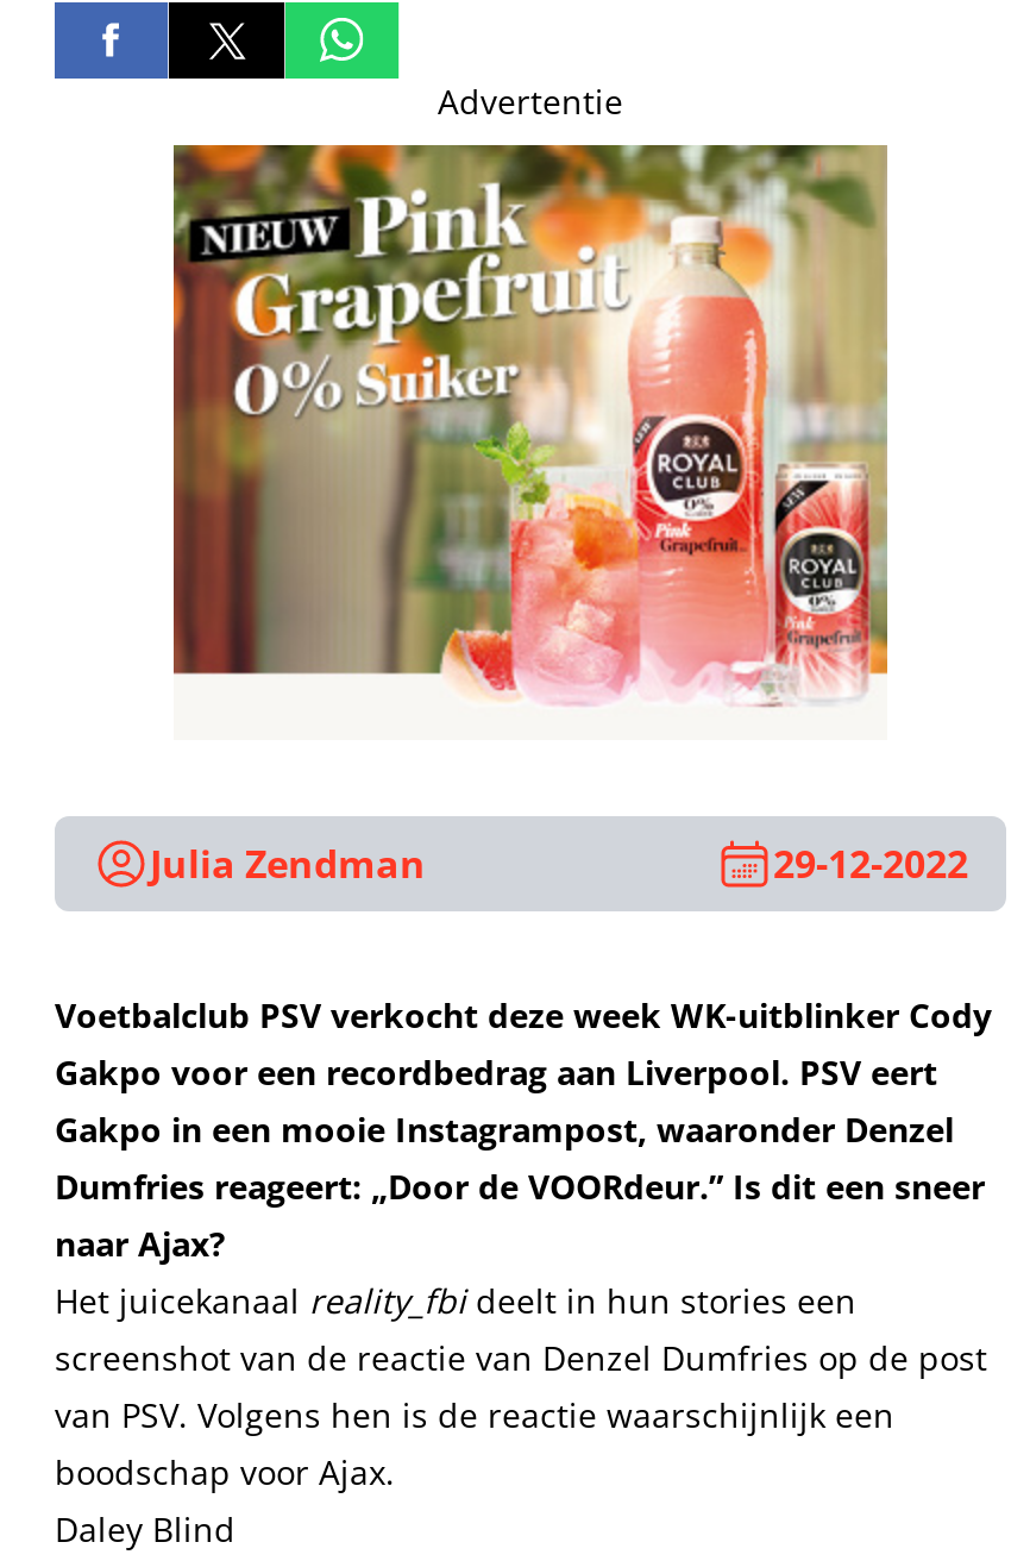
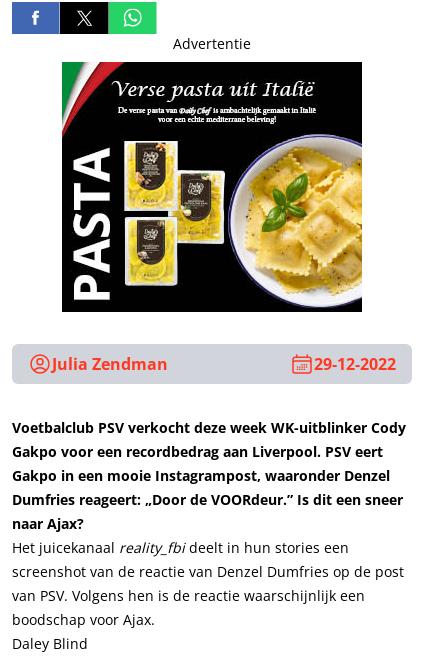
- [image]
+ [image]
